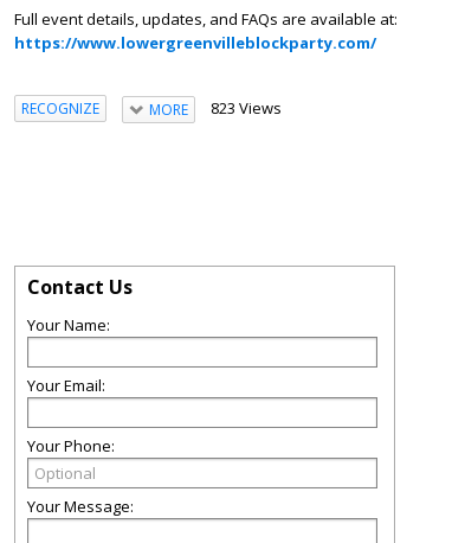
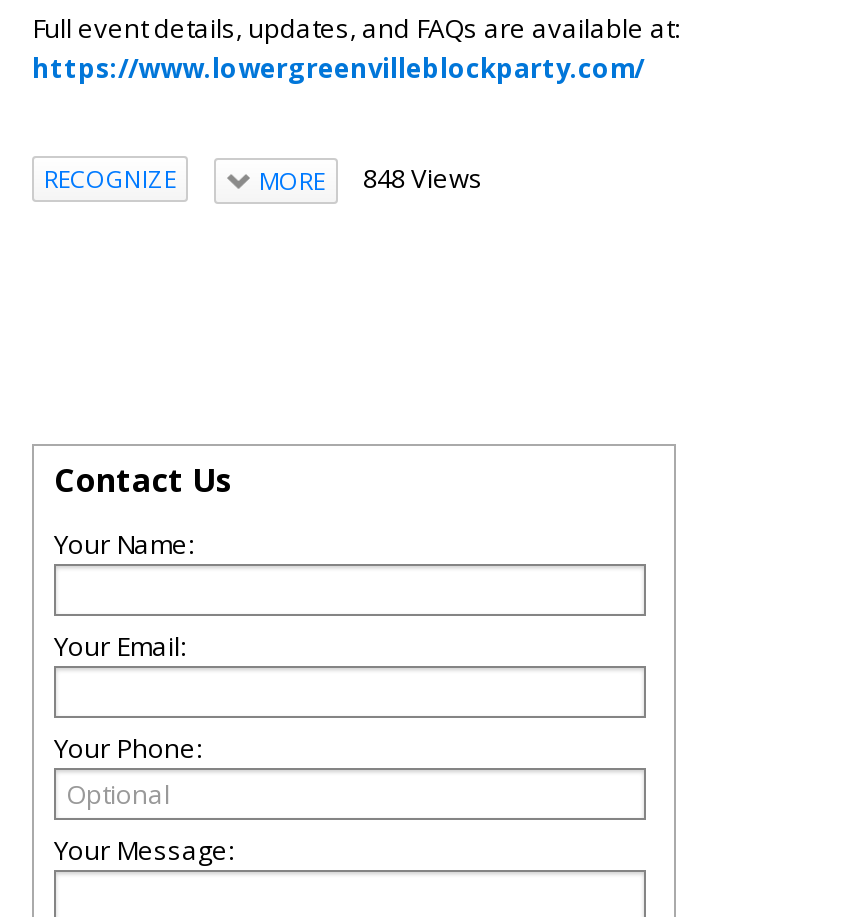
- MORE 823 Views
+ MORE 848 Views
